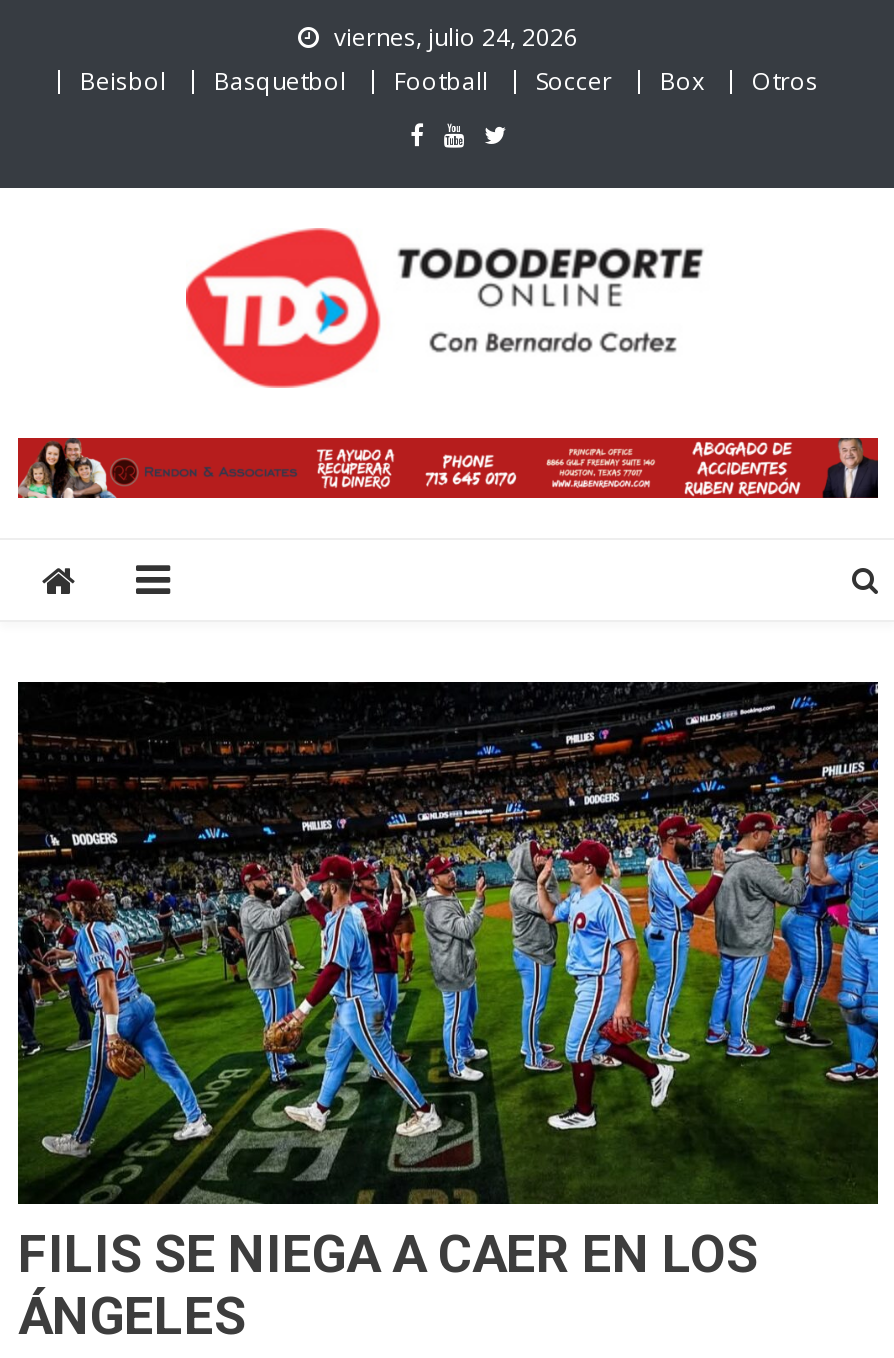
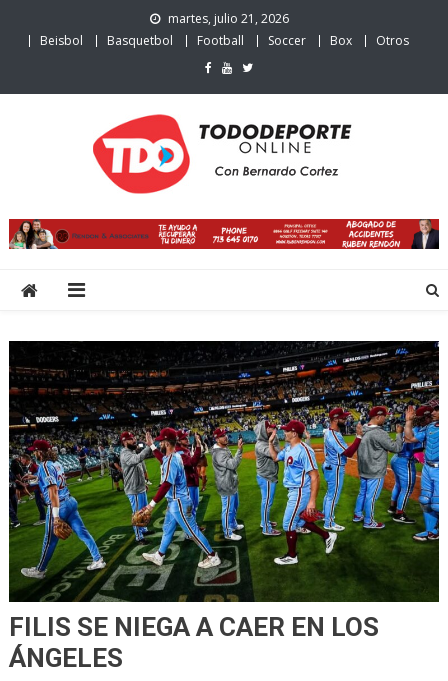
- viernes, julio 24, 2026
+ martes, julio 21, 2026
